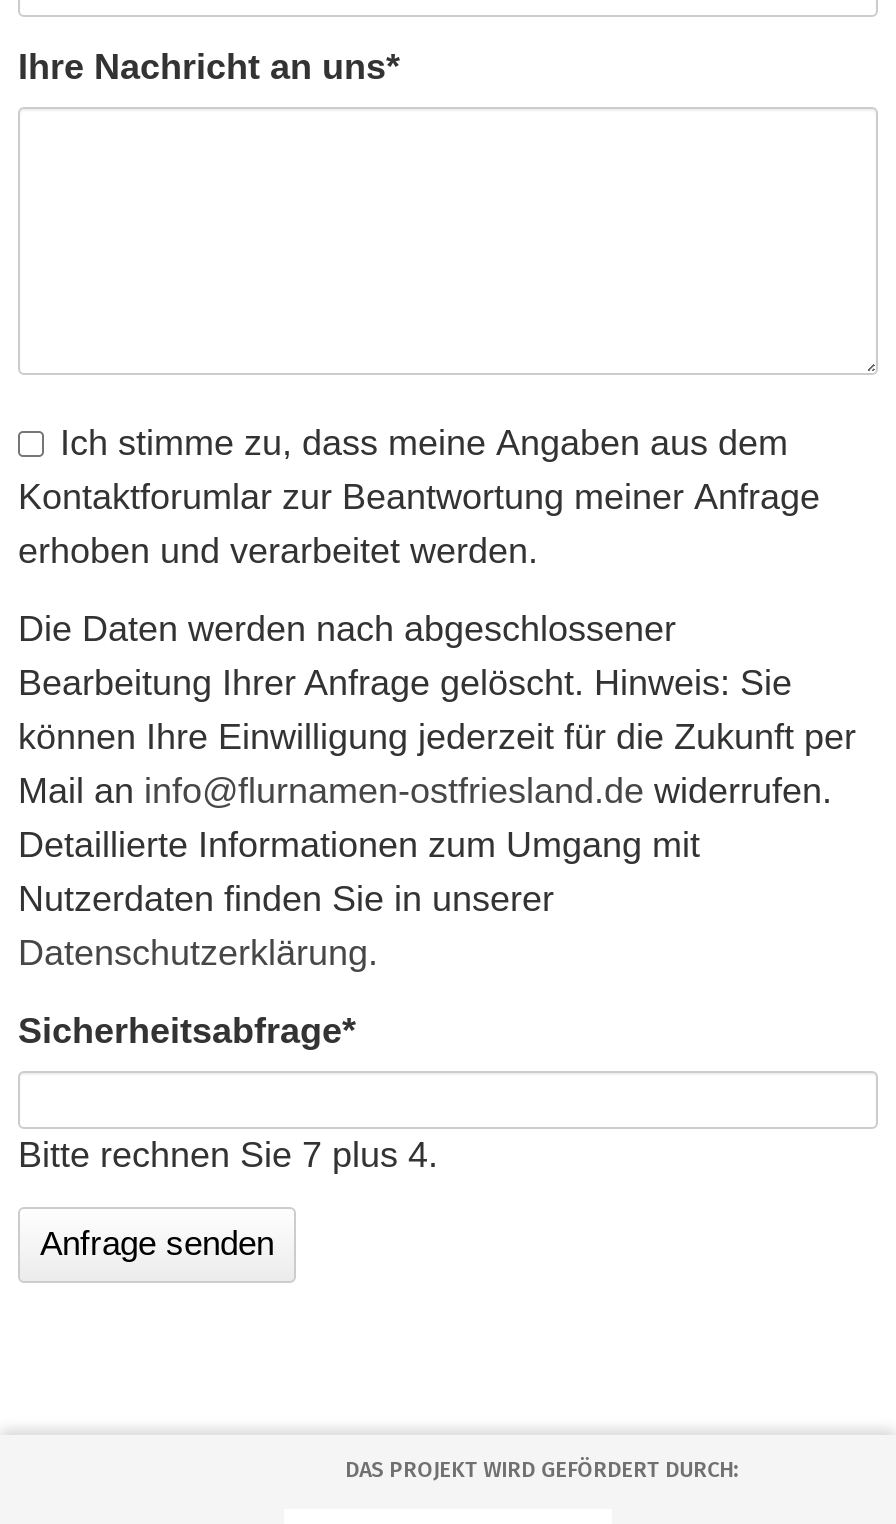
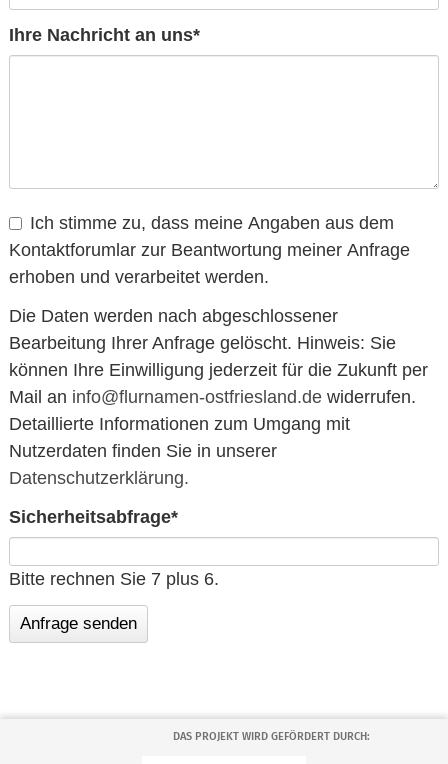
- Bitte rechnen Sie 7 plus 4.
+ Bitte rechnen Sie 7 plus 6.
